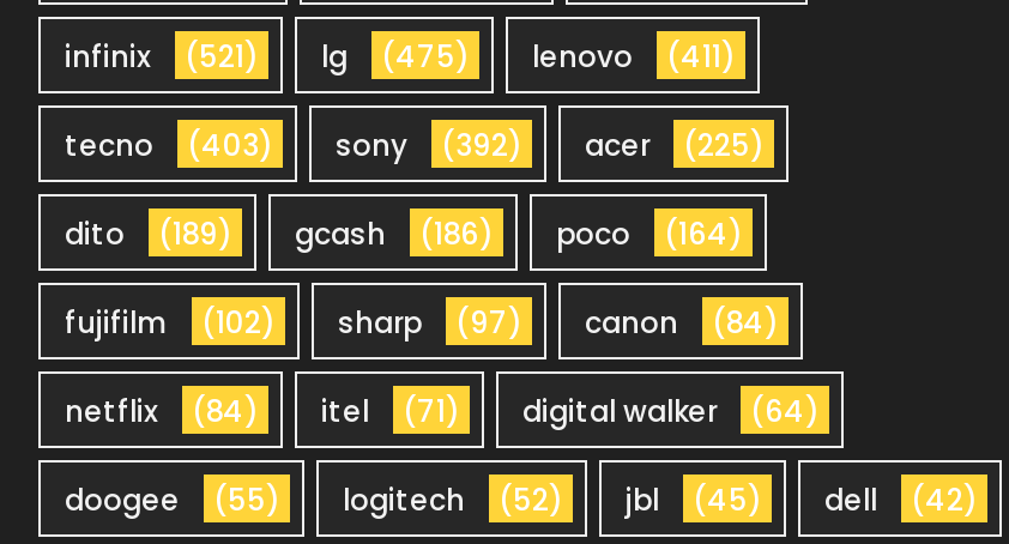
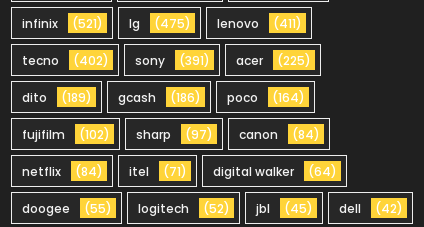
- (403)
+ (402)

- (392)
+ (391)
